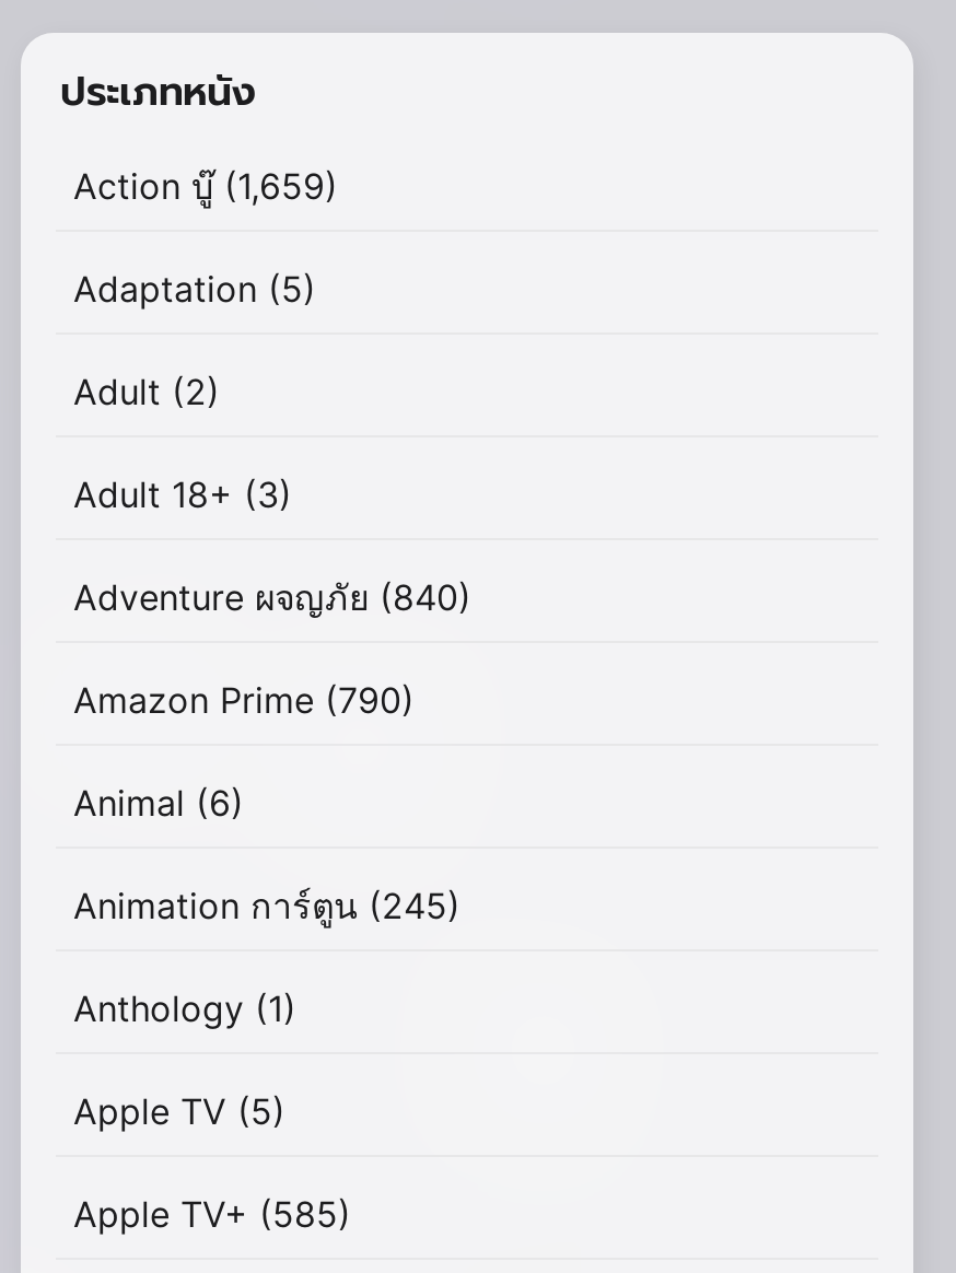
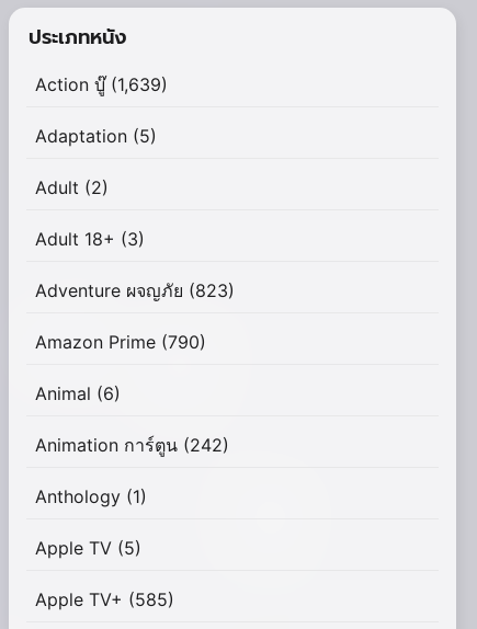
- Action บู๊(1,659)
+ Action บู๊(1,639)

- Adventure ผจญภัย(840)
+ Adventure ผจญภัย(823)

- Animation การ์ตูน(245)
+ Animation การ์ตูน(242)
